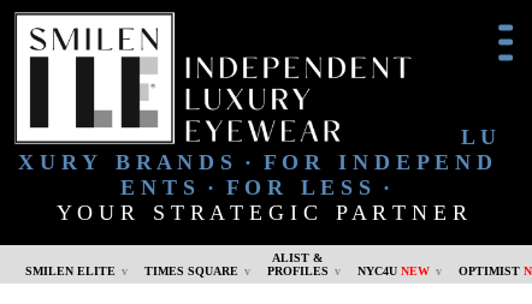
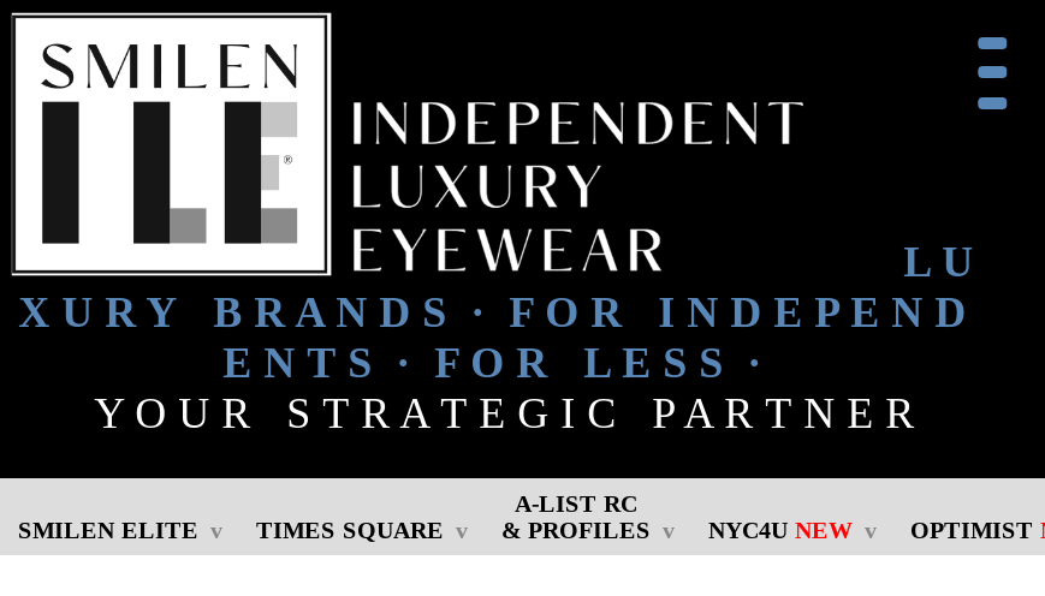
- ALIST &
- PROFILES
+ A-LIST RC
+ & PROFILES
